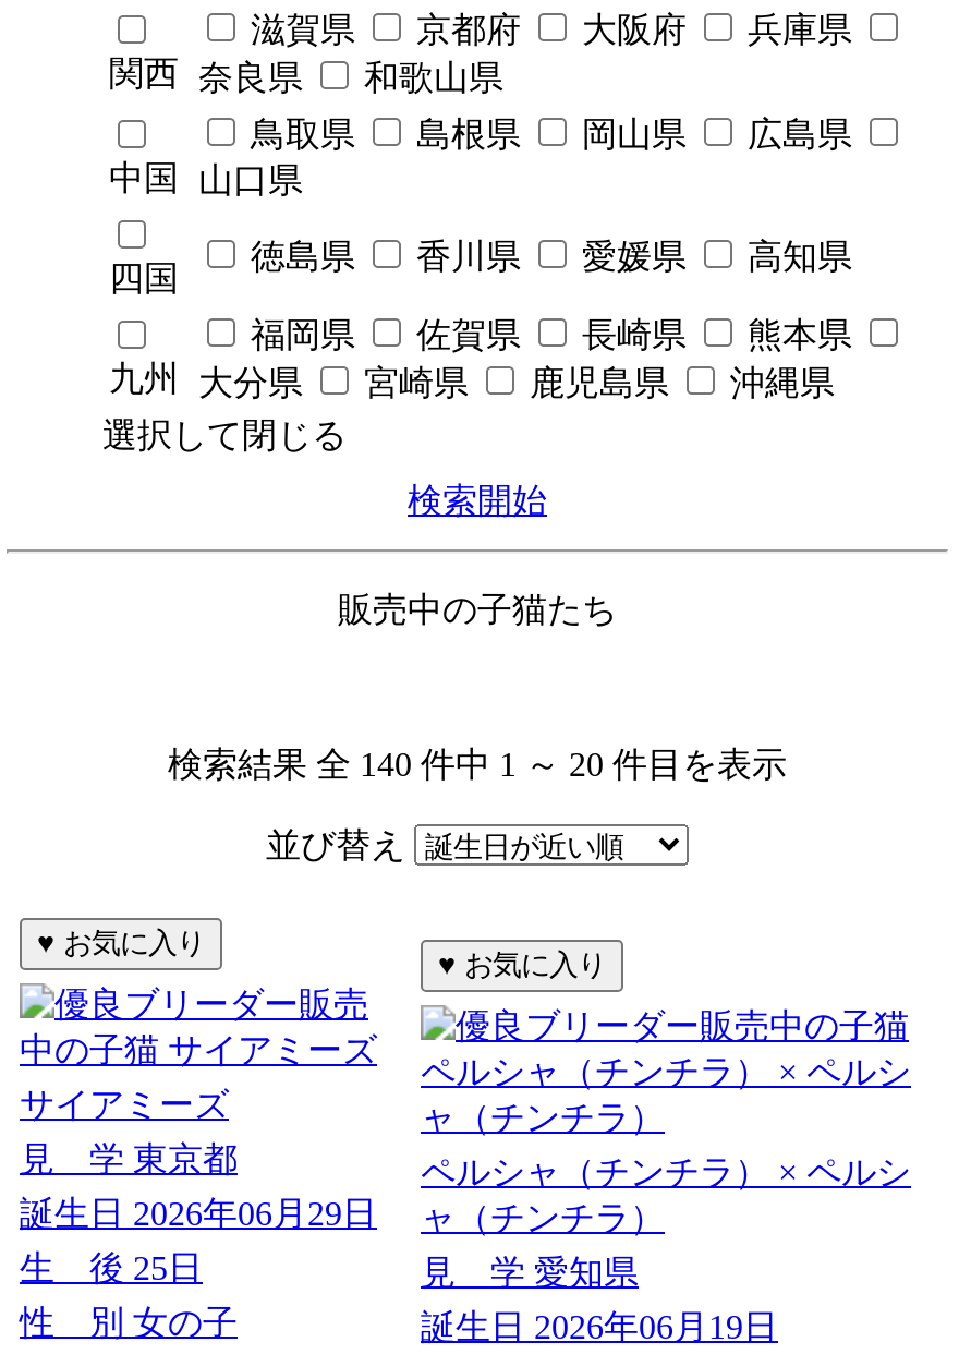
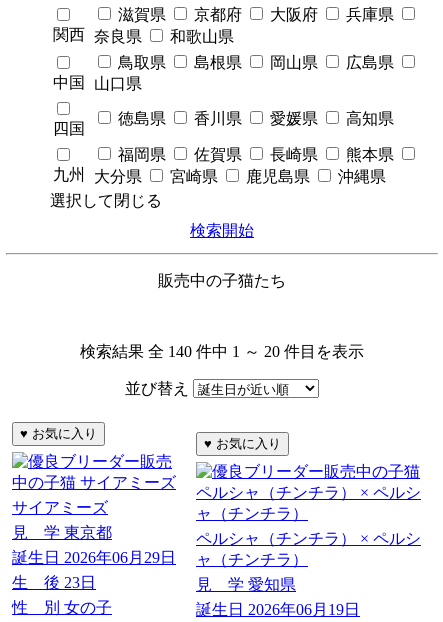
- 生 後25日
+ 生 後23日
